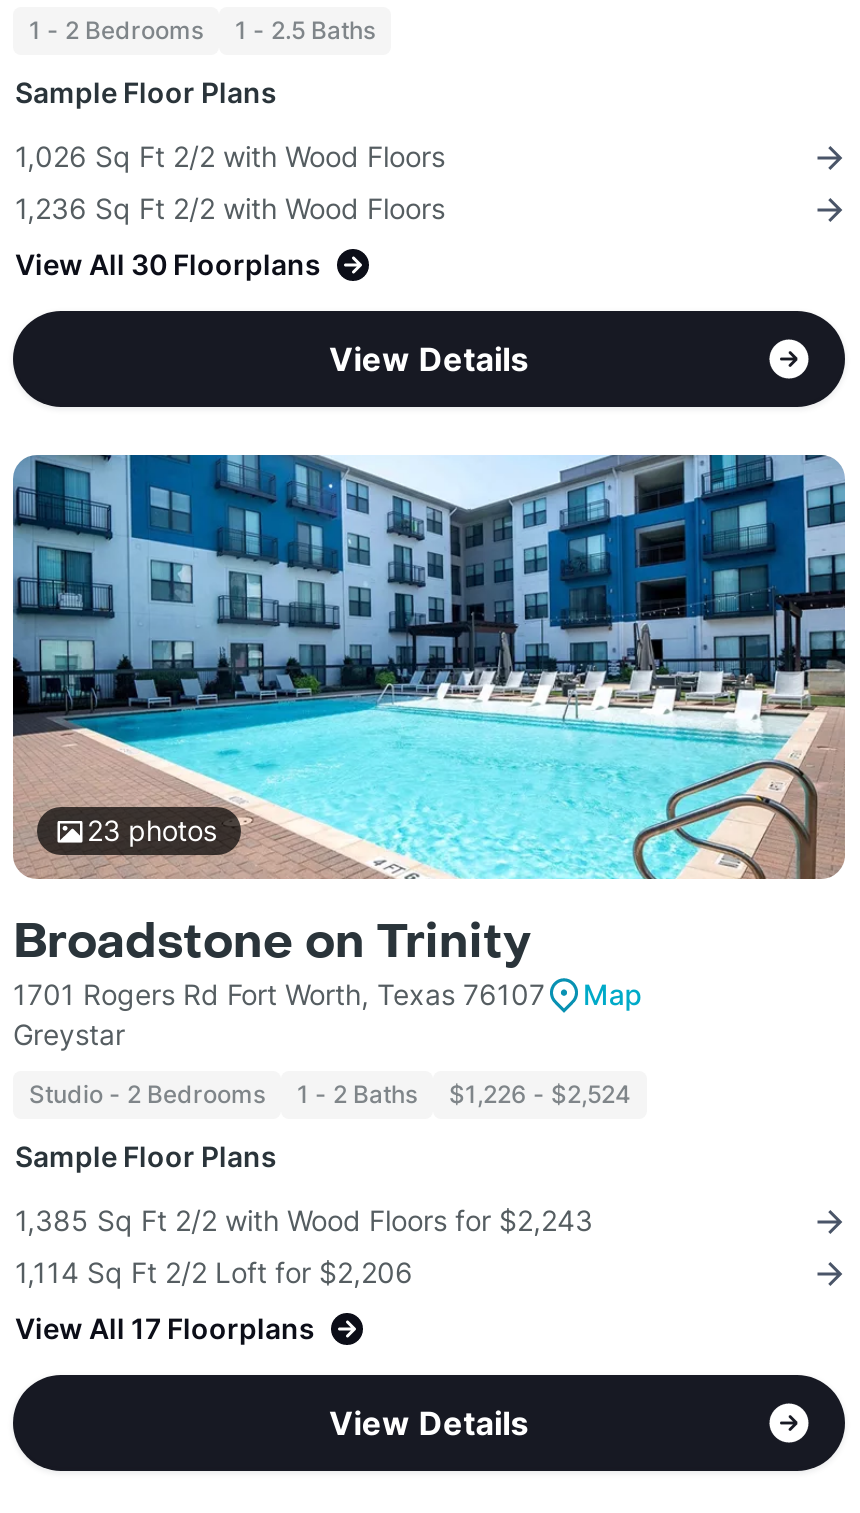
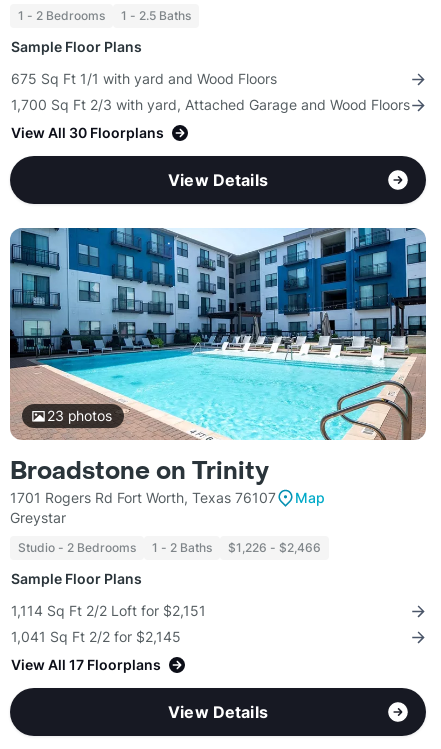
- 1,026 Sq Ft 2/2 with Wood Floors
+ 675 Sq Ft 1/1 with yard and Wood Floors

- 1,236 Sq Ft 2/2 with Wood Floors
+ 1,700 Sq Ft 2/3 with yard, Attached Garage and Wood Floors

- Studio - 2 Bedrooms 1 - 2 Baths $1,226 - $2,524
+ Studio - 2 Bedrooms 1 - 2 Baths $1,226 - $2,466

- 1,385 Sq Ft 2/2 with Wood Floors for $2,243
+ 1,114 Sq Ft 2/2 Loft for $2,151

- 1,114 Sq Ft 2/2 Loft for $2,206
+ 1,041 Sq Ft 2/2 for $2,145
